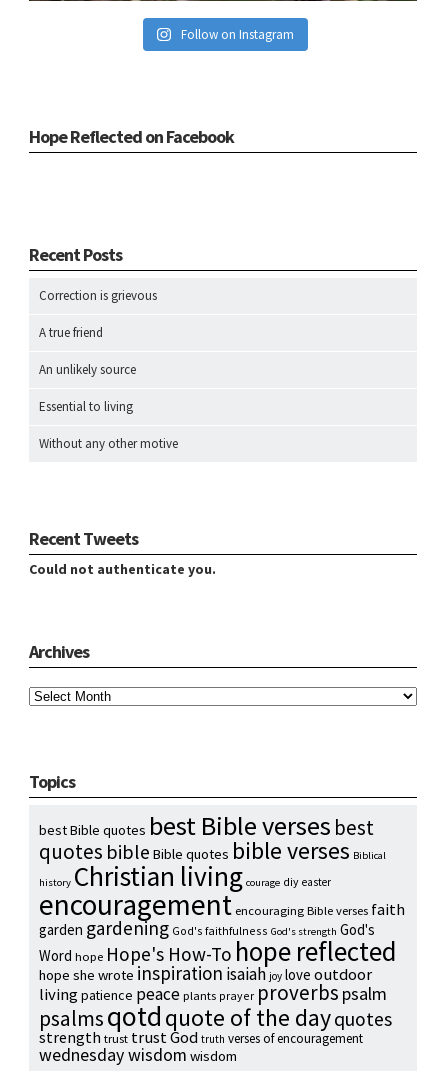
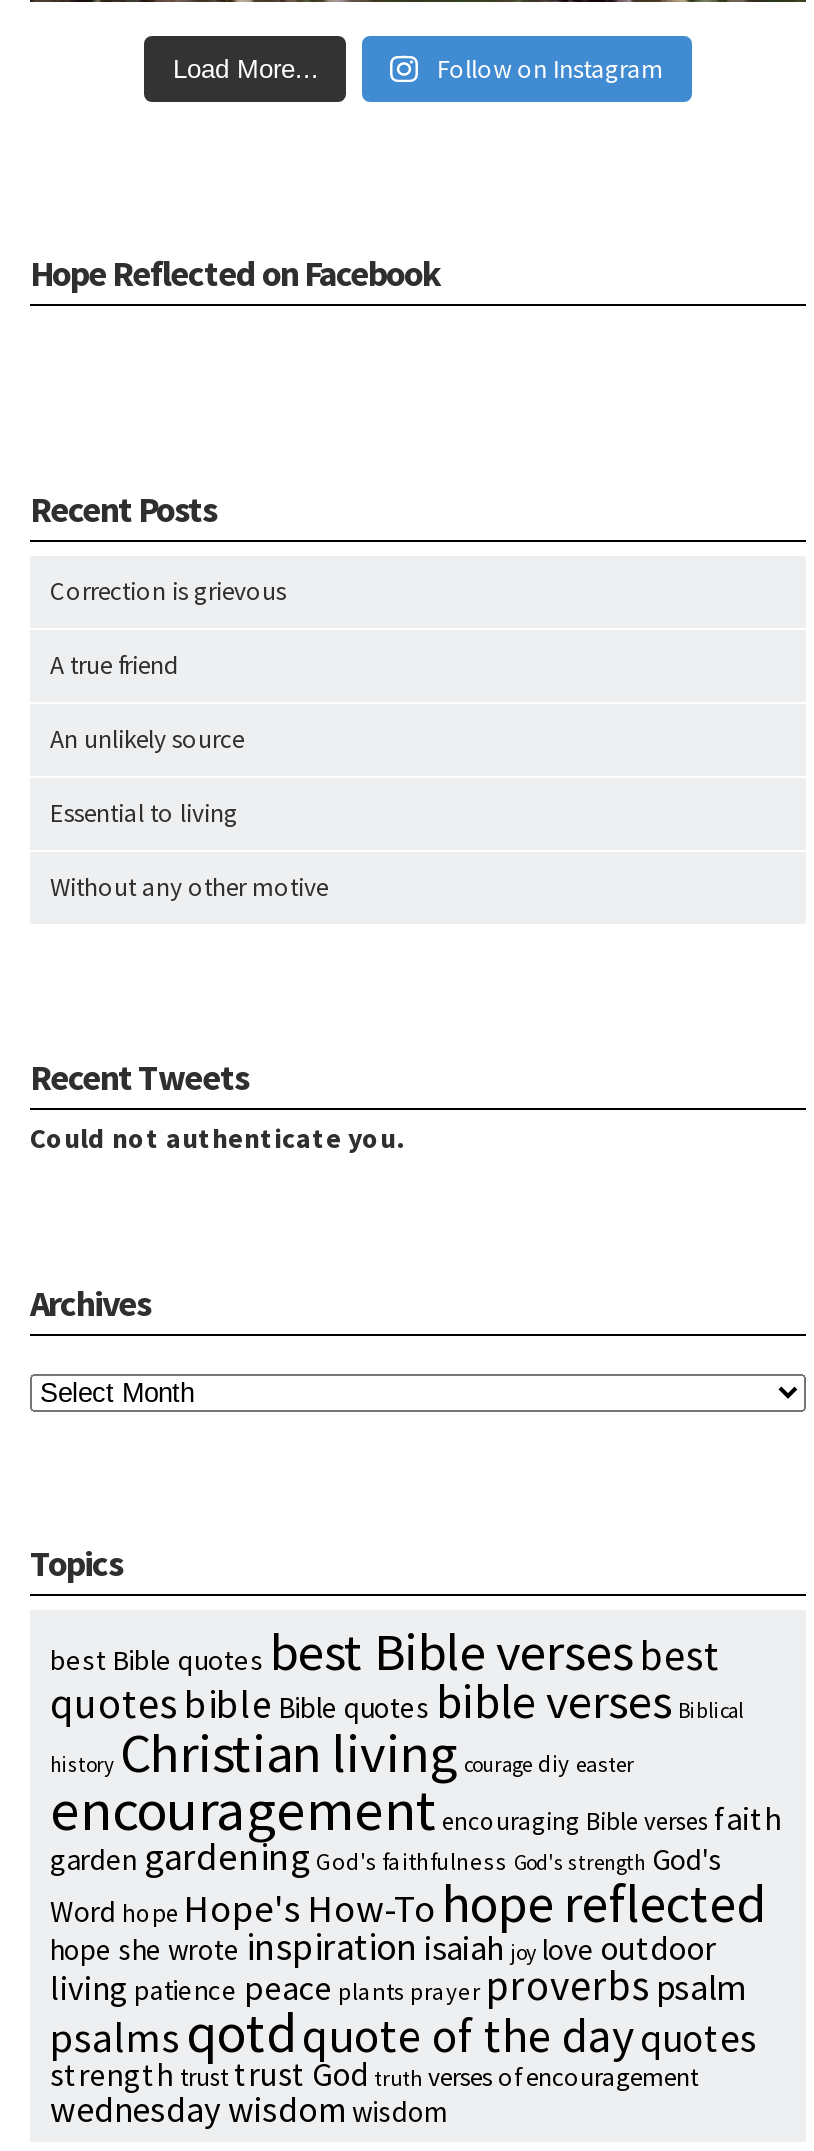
+ Load More...
